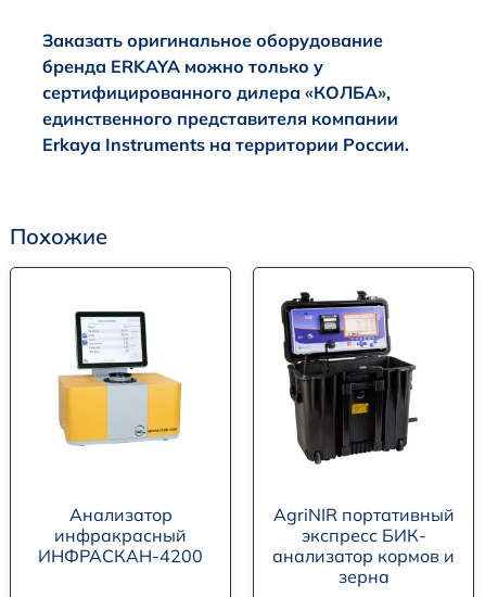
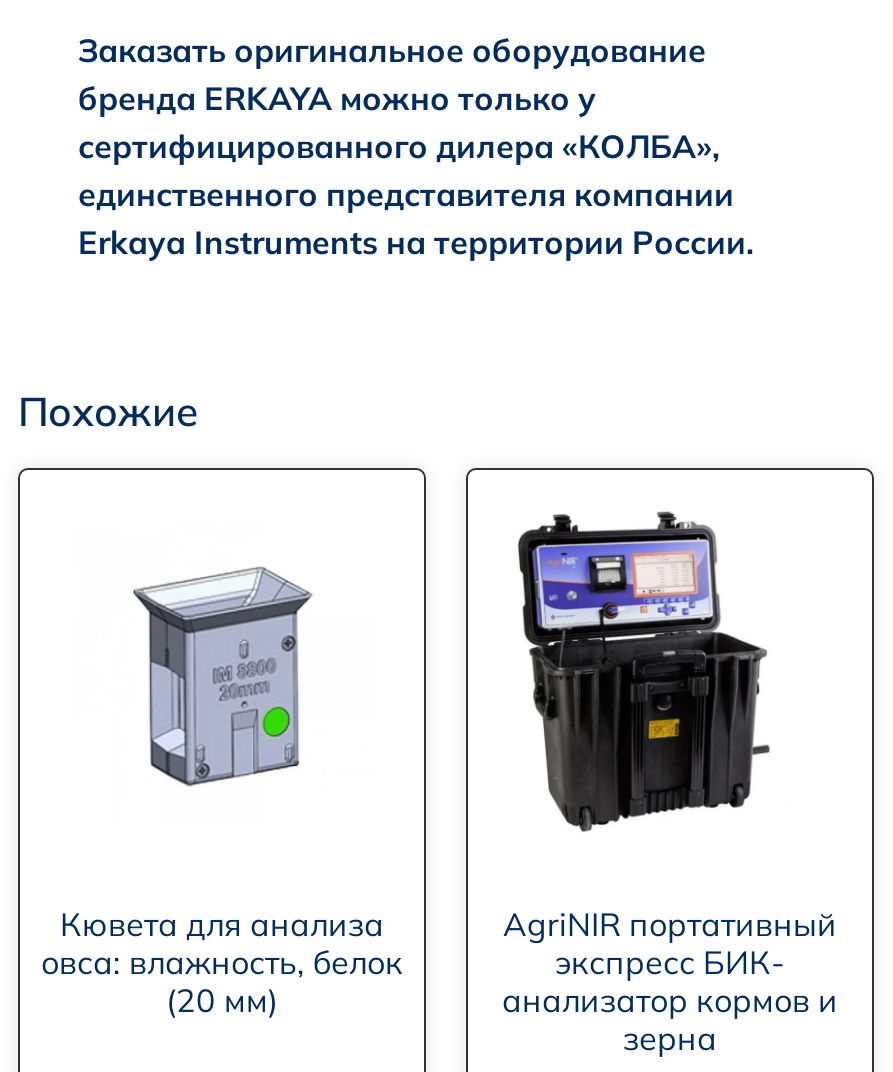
- [image]
+ [image]

- Анализатор
- инфракрасный
- ИНФРАСКАН-4200
+ Кювета для анализа
+ овса: влажность, белок
+ (20 мм)
